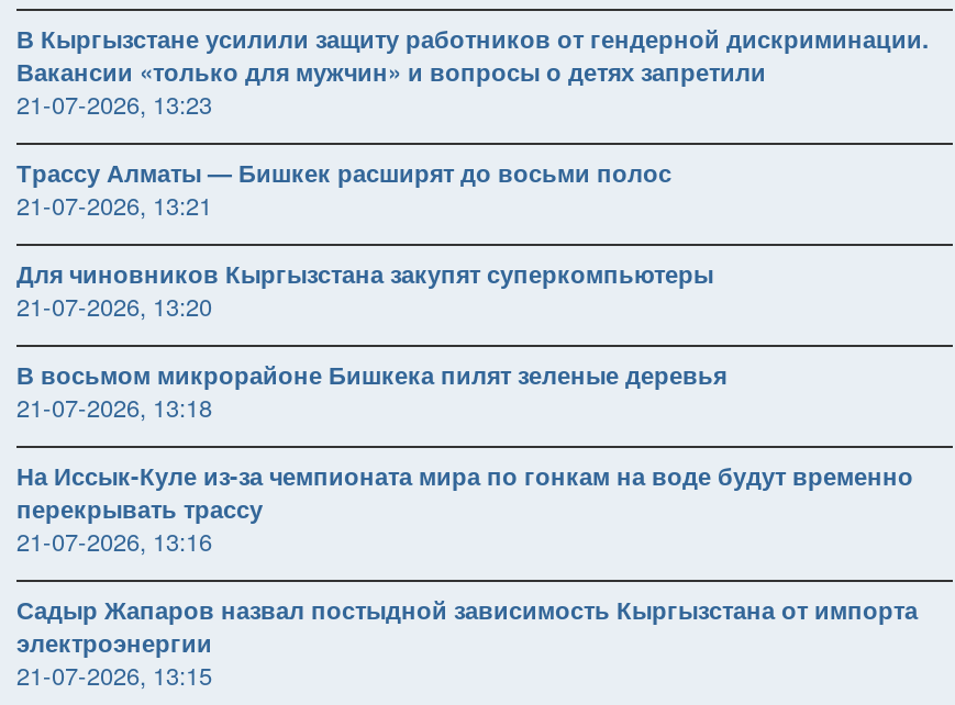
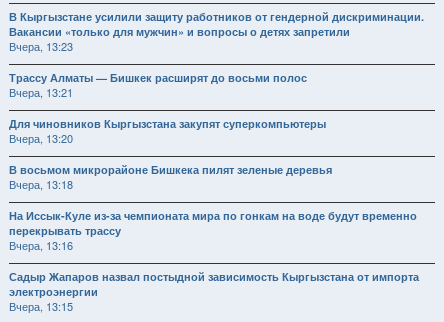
- 21-07-2026, 13:23
+ Вчера, 13:23

- 21-07-2026, 13:21
+ Вчера, 13:21

- 21-07-2026, 13:20
+ Вчера, 13:20

- 21-07-2026, 13:18
+ Вчера, 13:18

- 21-07-2026, 13:16
+ Вчера, 13:16

- 21-07-2026, 13:15
+ Вчера, 13:15
